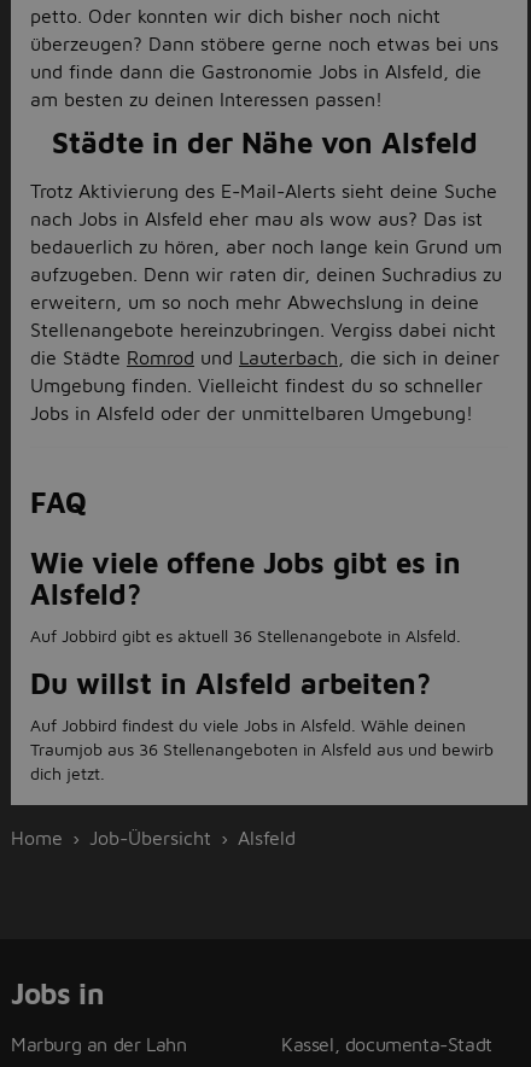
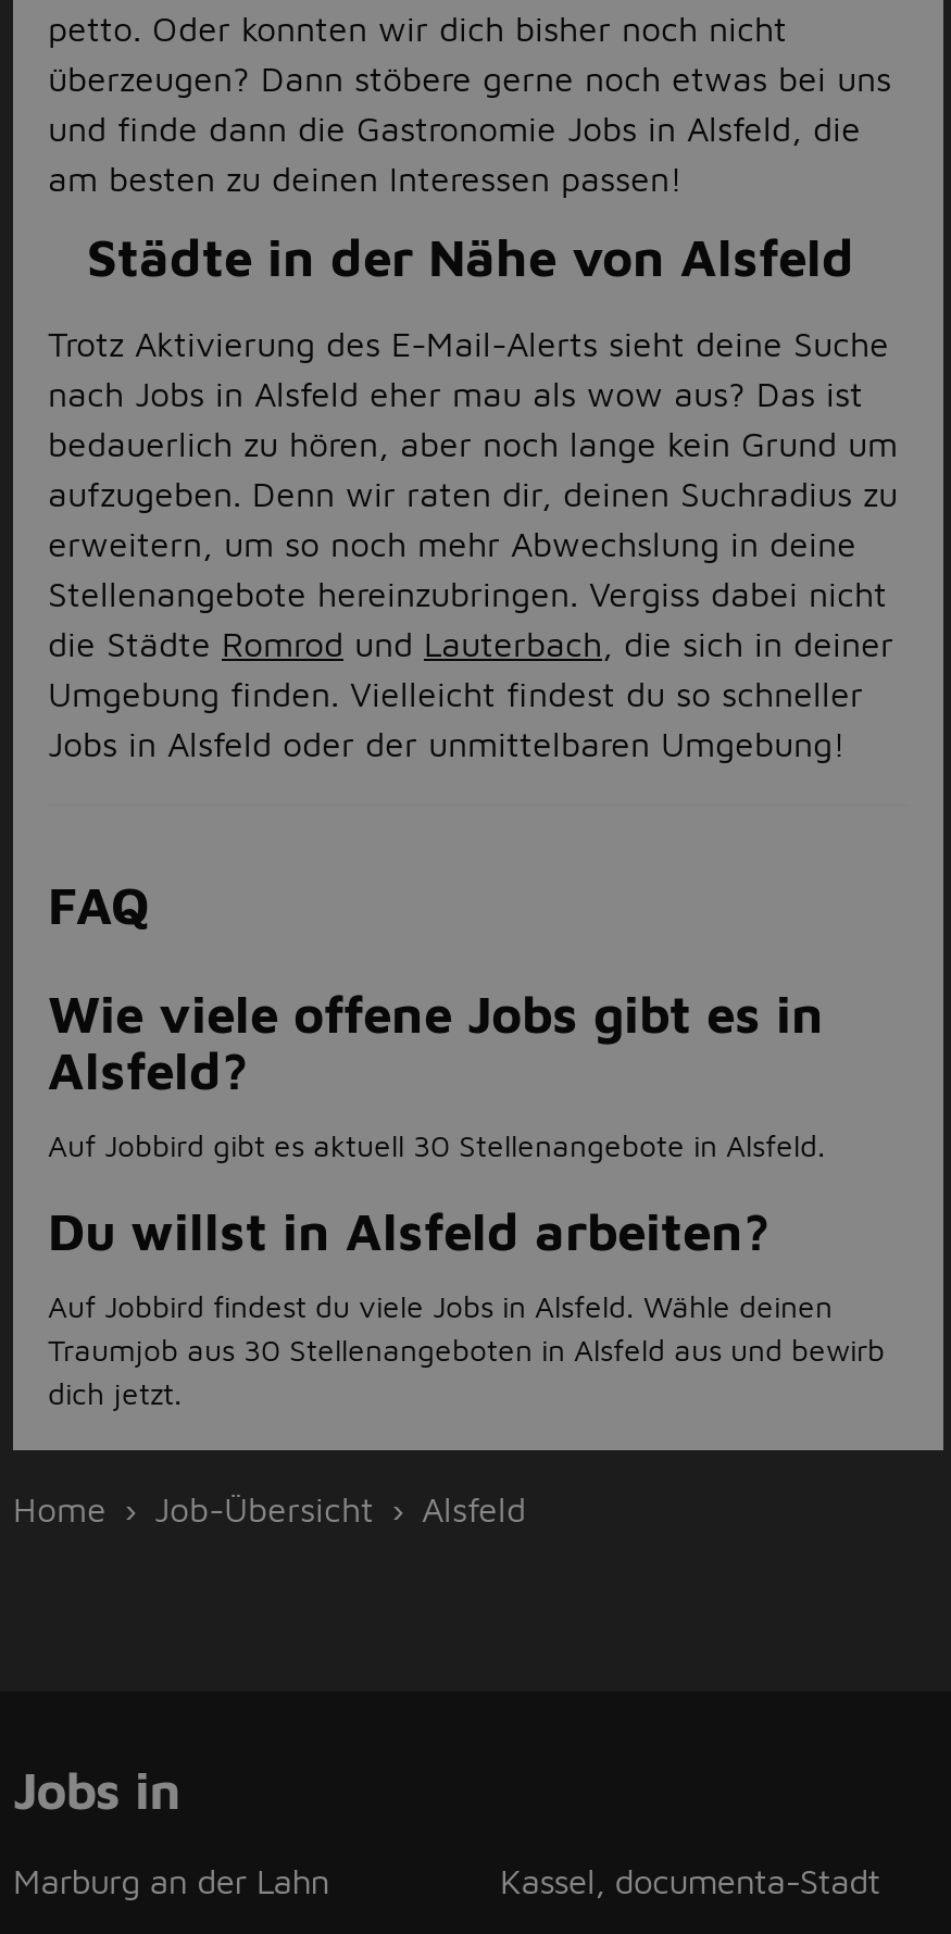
- Auf Jobbird gibt es aktuell 36 Stellenangebote in Alsfeld.
+ Auf Jobbird gibt es aktuell 30 Stellenangebote in Alsfeld.

- Traumjob aus 36 Stellenangeboten in Alsfeld aus und bewirb
+ Traumjob aus 30 Stellenangeboten in Alsfeld aus und bewirb
